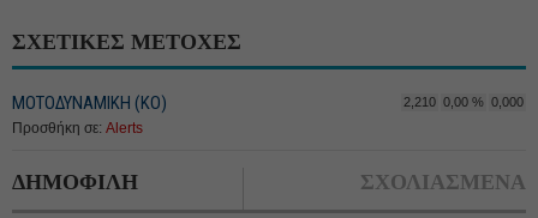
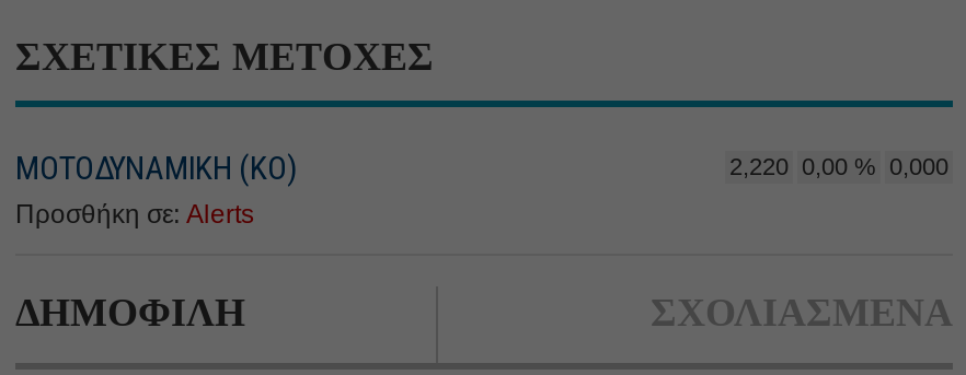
- 2,210 0,00 % 0,000
+ 2,220 0,00 % 0,000
